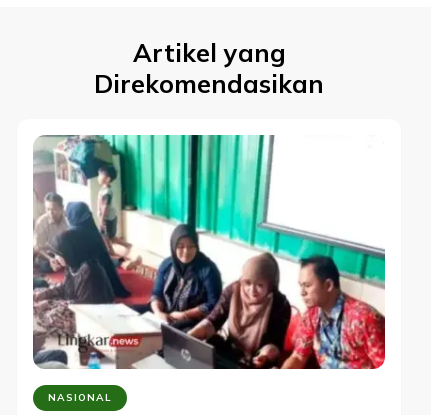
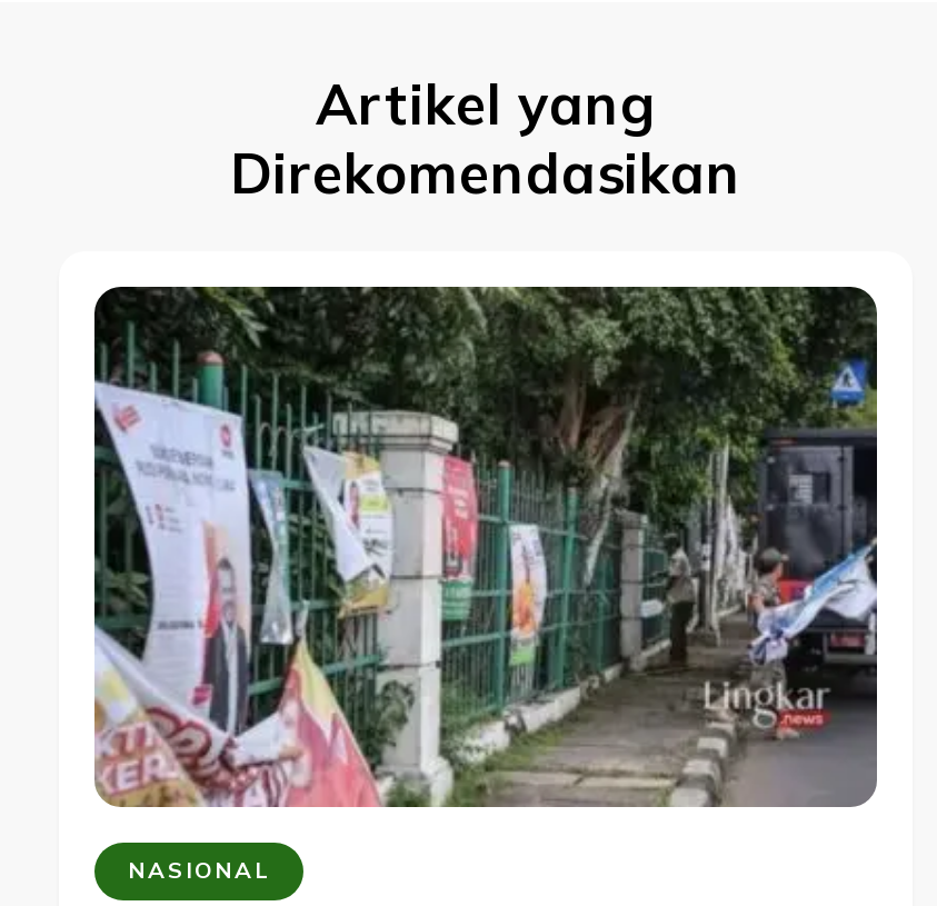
- [image]
+ [image]
